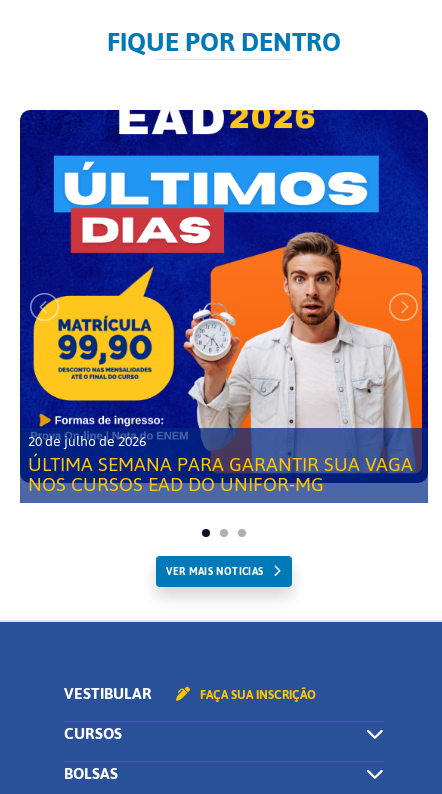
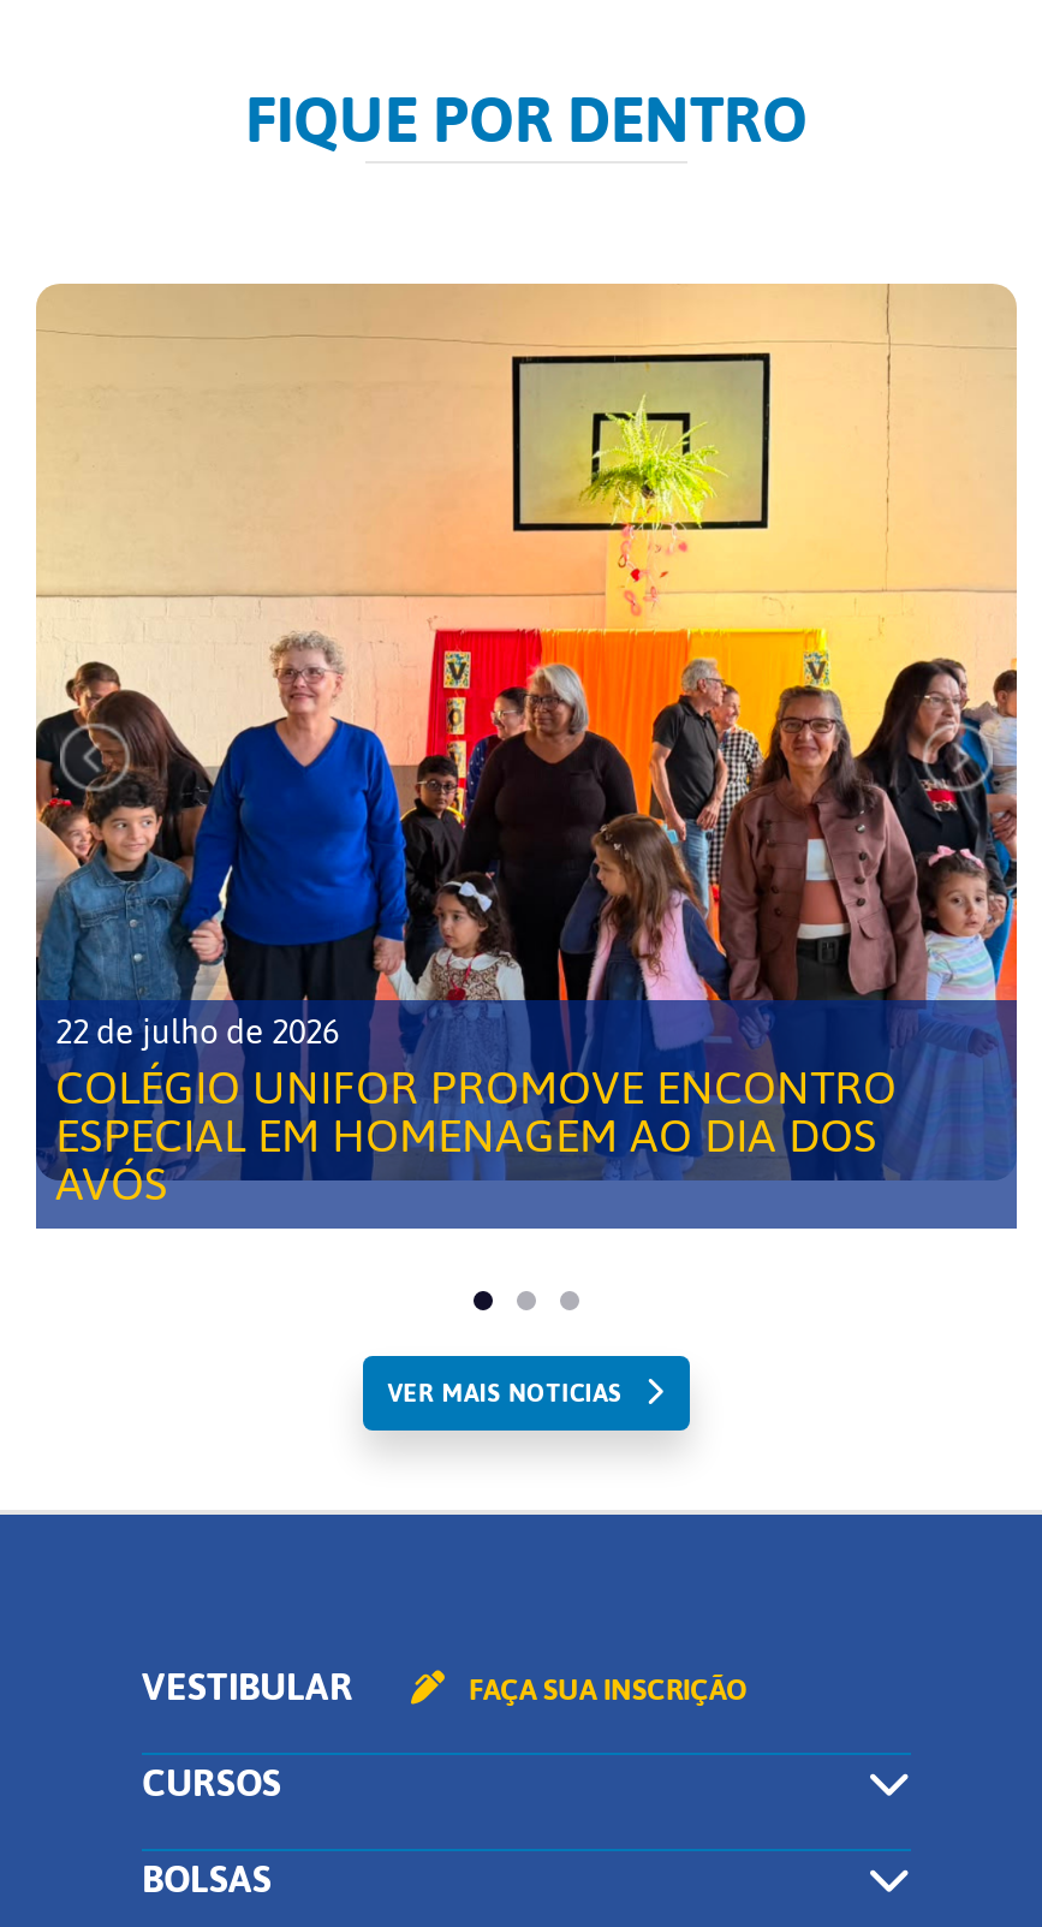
- [image]
- 20 de julho de 2026
- ÚLTIMA SEMANA PARA GARANTIR SUA VAGA
- NOS CURSOS EAD DO UNIFOR-MG
+ [image]
+ 22 de julho de 2026
+ COLÉGIO UNIFOR PROMOVE ENCONTRO
+ ESPECIAL EM HOMENAGEM AO DIA DOS
+ AVÓS
